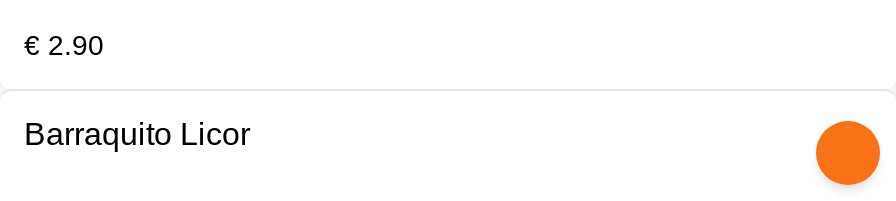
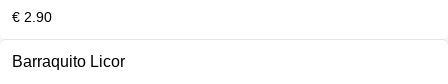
- [image]
